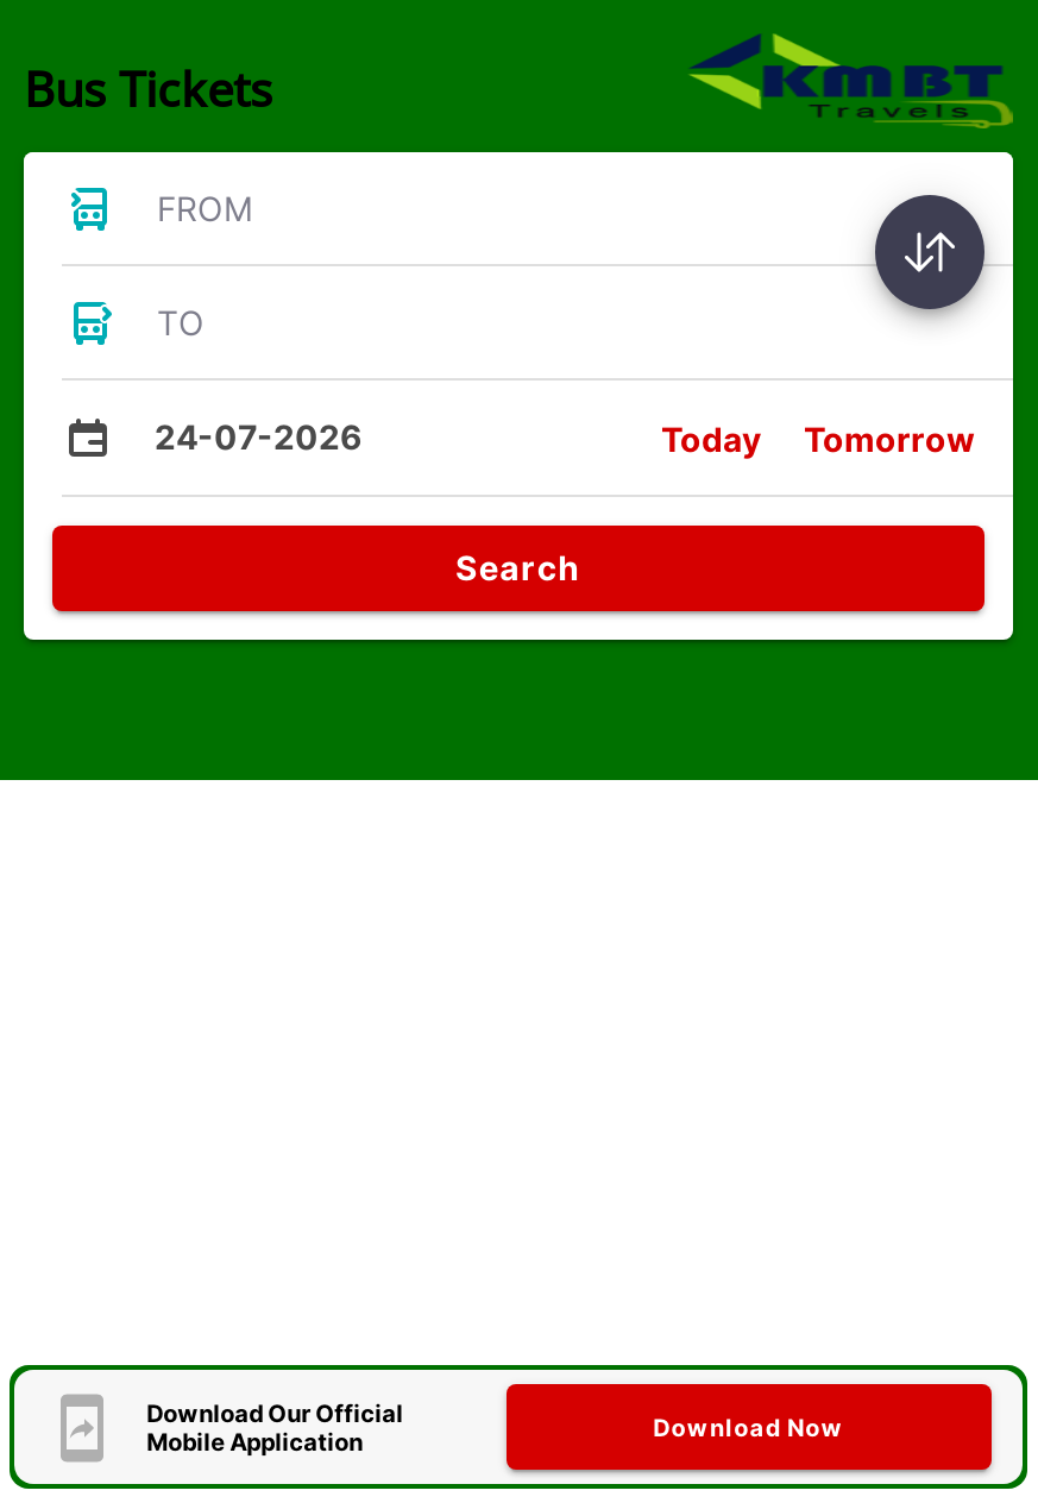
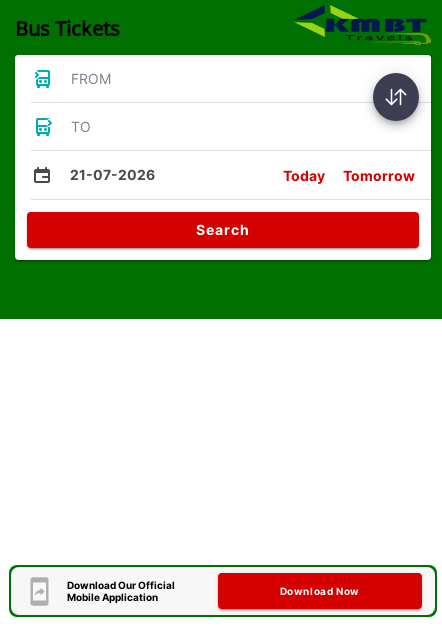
- 24-07-2026
+ 21-07-2026
